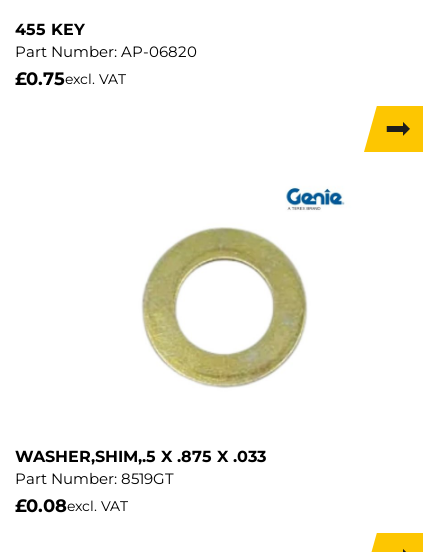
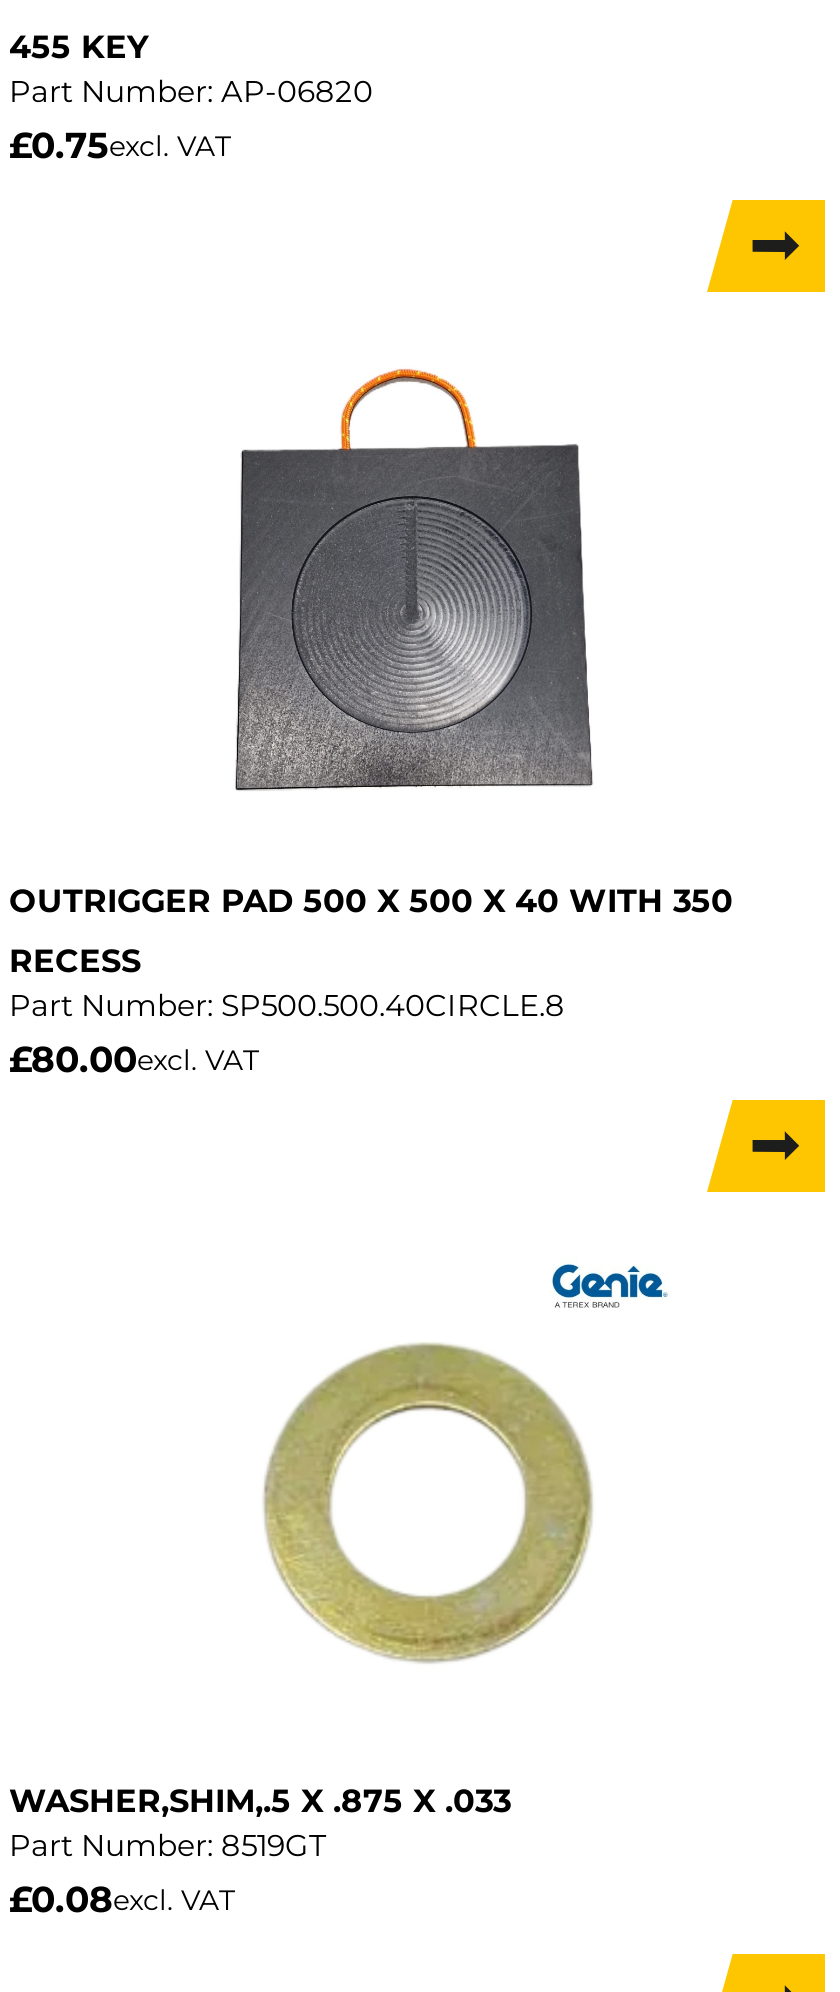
+ OUTRIGGER PAD 500 X 500 X 40 WITH 350
+ RECESS
+ Part Number: SP500.500.40CIRCLE.8
+ £80.00excl. VAT

+ [image]
